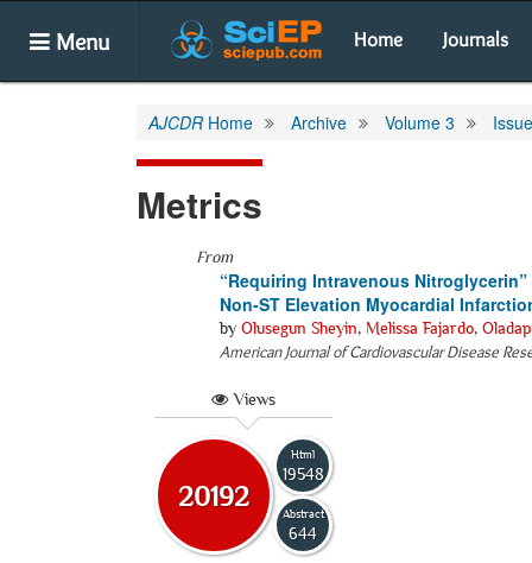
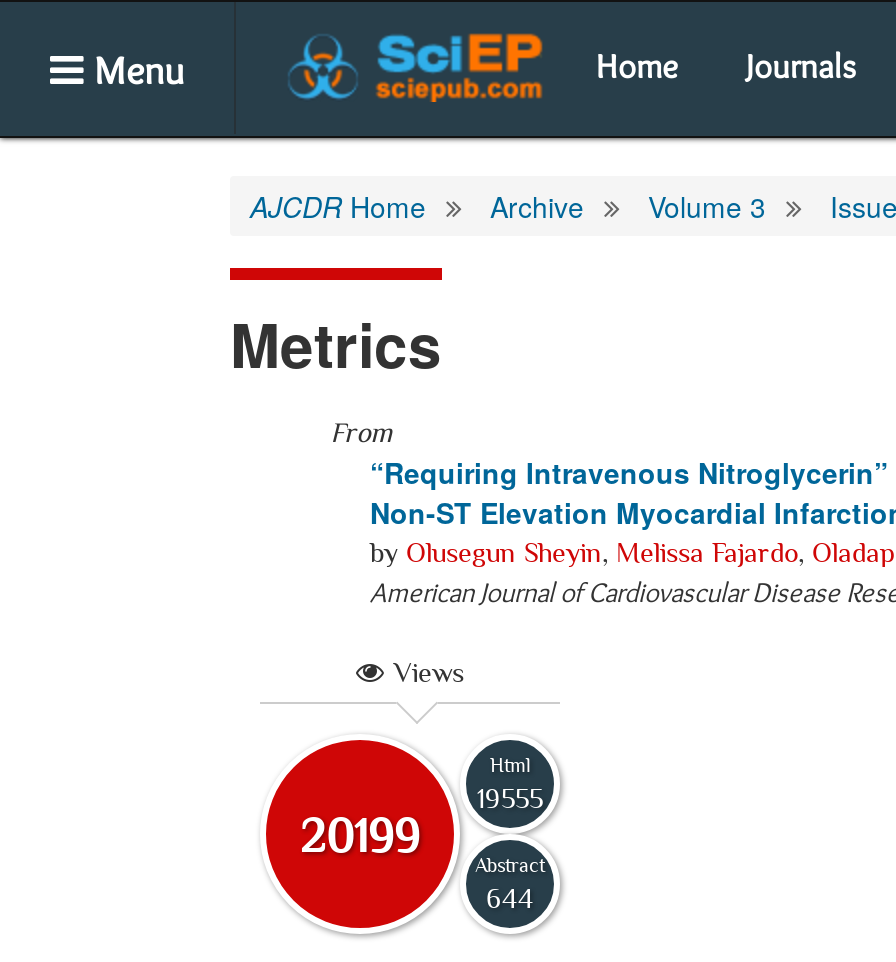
- 19548
+ 19555

- 20192
+ 20199
